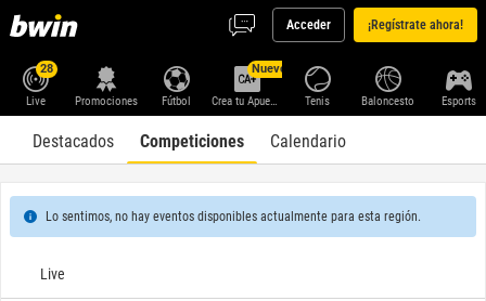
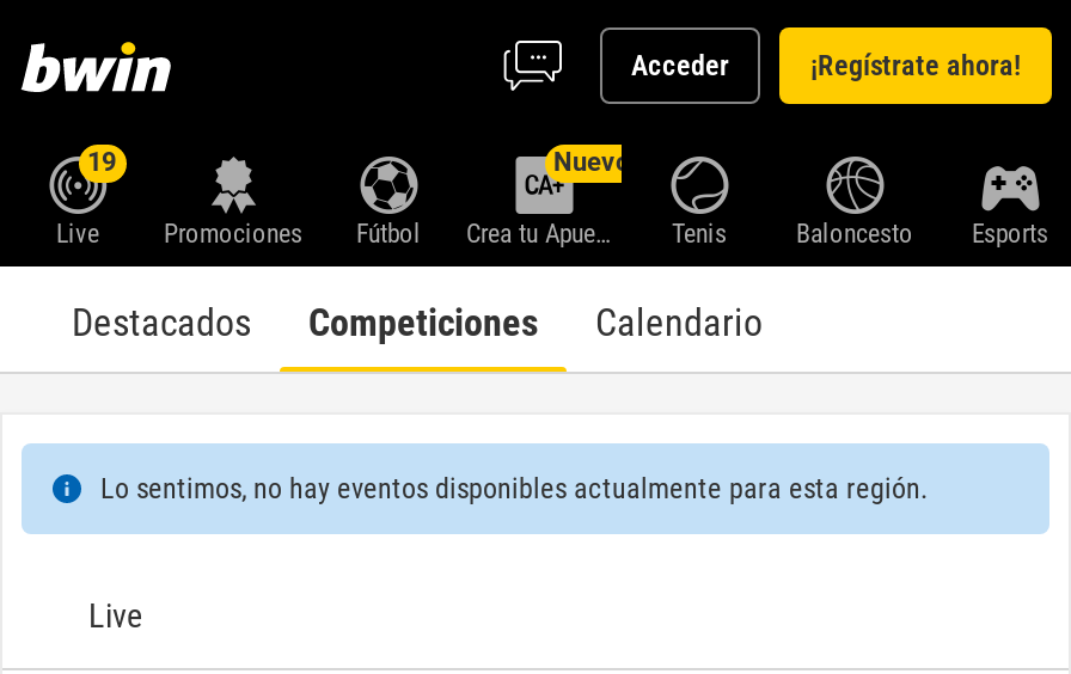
- 28
+ 19
